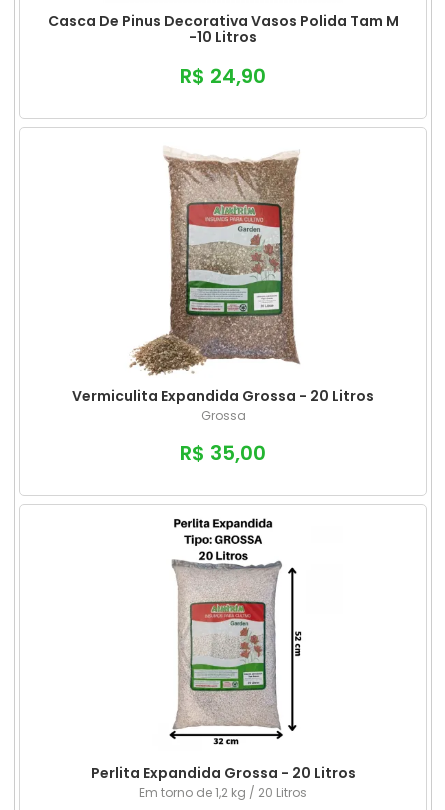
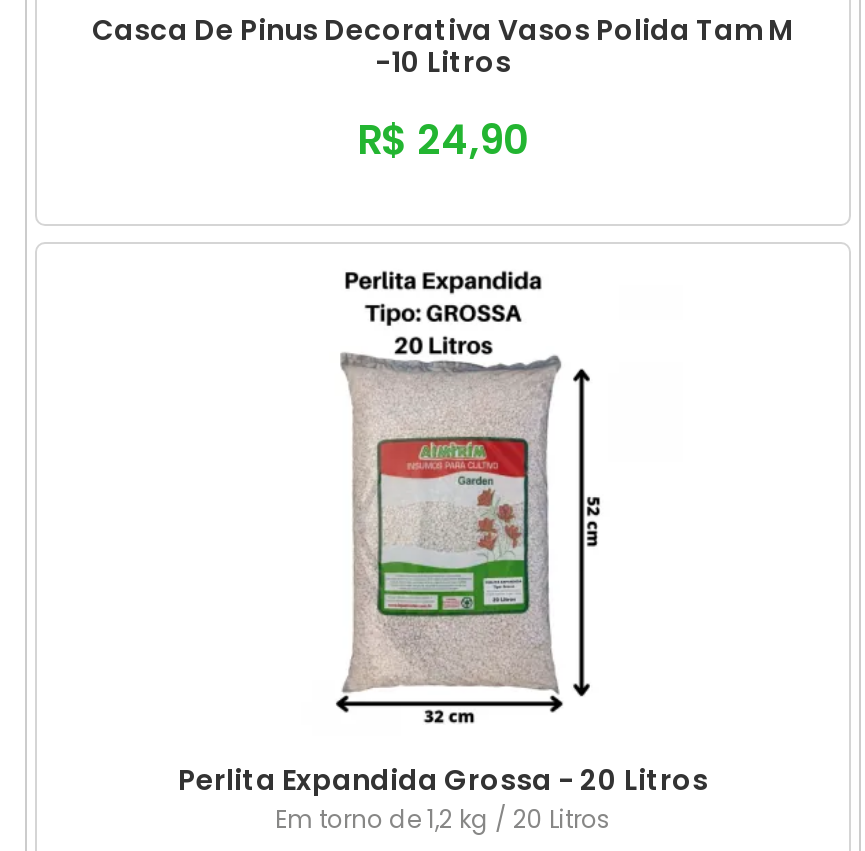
- [image]
- Vermiculita Expandida Grossa - 20 Litros
- Grossa
- R$ 35,00
